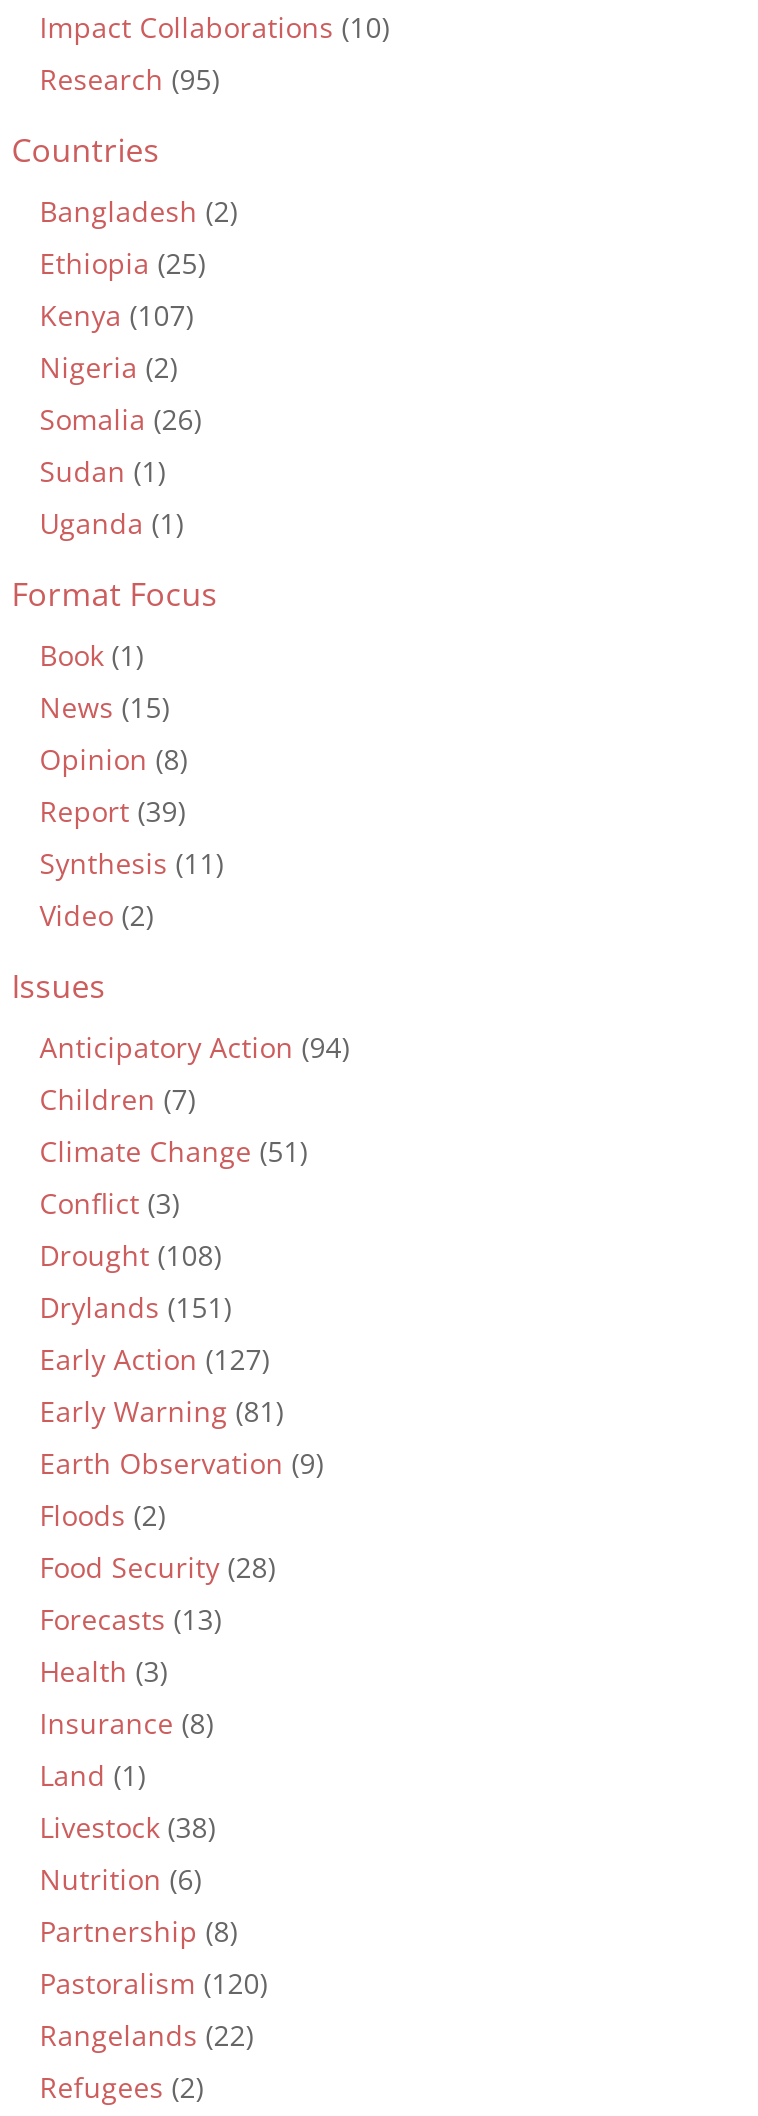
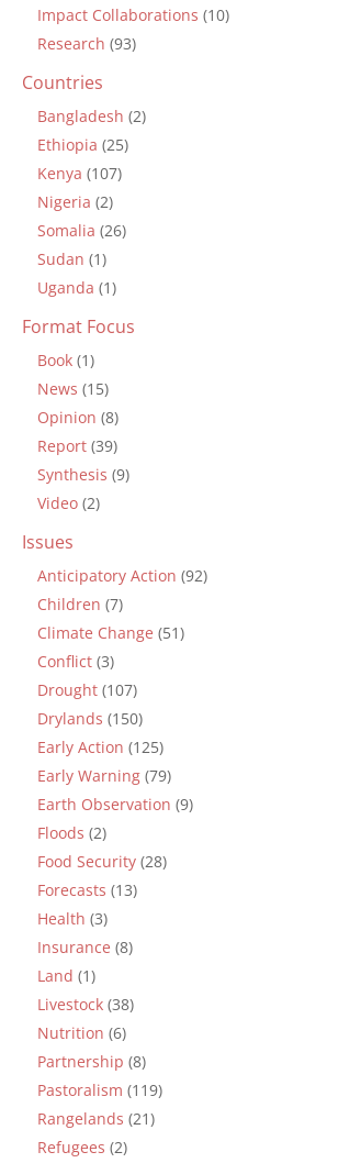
- Research (95)
+ Research (93)

- Synthesis (11)
+ Synthesis (9)

- Anticipatory Action (94)
+ Anticipatory Action (92)

- Drought (108)
+ Drought (107)

- Drylands (151)
+ Drylands (150)

- Early Action (127)
+ Early Action (125)

- Early Warning (81)
+ Early Warning (79)

- Pastoralism (120)
+ Pastoralism (119)

- Rangelands (22)
+ Rangelands (21)
